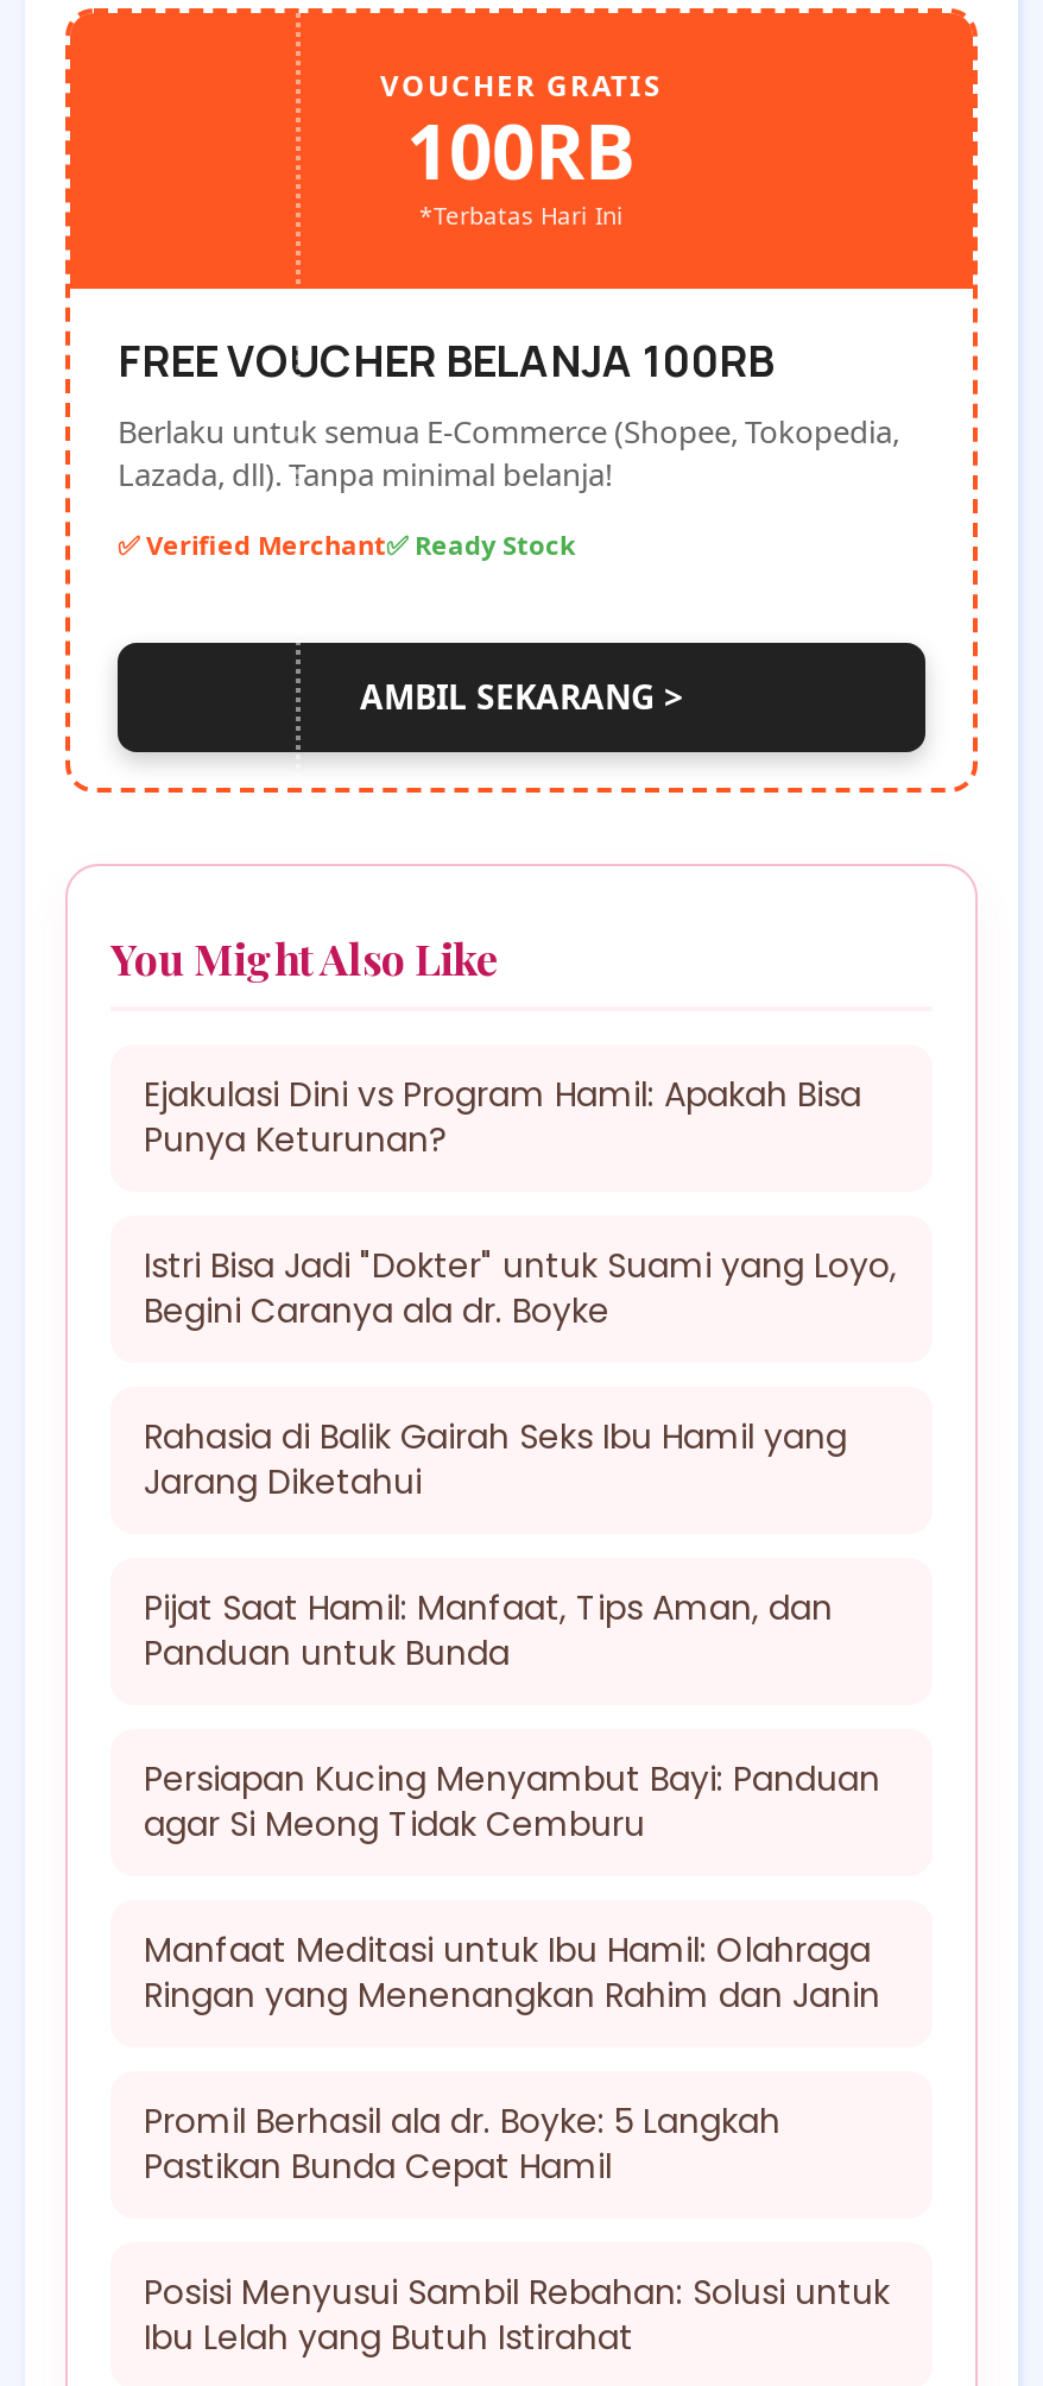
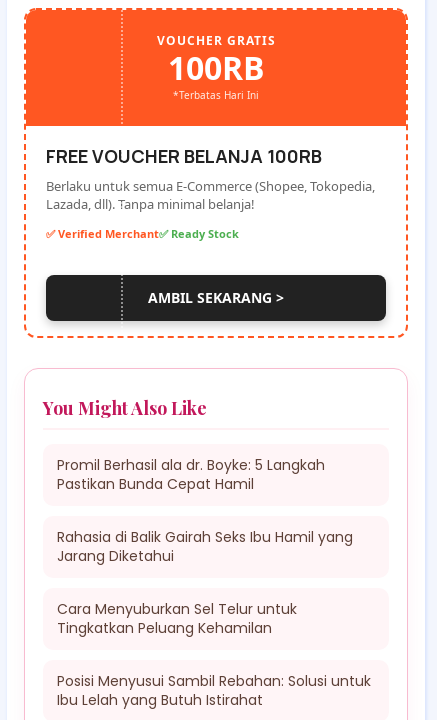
- Ejakulasi Dini vs Program Hamil: Apakah Bisa
- Punya Keturunan?
- Istri Bisa Jadi "Dokter" untuk Suami yang Loyo,
- Begini Caranya ala dr. Boyke
- Pijat Saat Hamil: Manfaat, Tips Aman, dan
- Panduan untuk Bunda
- Persiapan Kucing Menyambut Bayi: Panduan
- agar Si Meong Tidak Cemburu
- Manfaat Meditasi untuk Ibu Hamil: Olahraga
- Ringan yang Menenangkan Rahim dan Janin

moved down: Rahasia di Balik Gairah Seks Ibu Hamil yang | Jarang Diketahui

moved up: Promil Berhasil ala dr. Boyke: 5 Langkah | Pastikan Bunda Cepat Hamil

+ Cara Menyuburkan Sel Telur untuk
+ Tingkatkan Peluang Kehamilan
